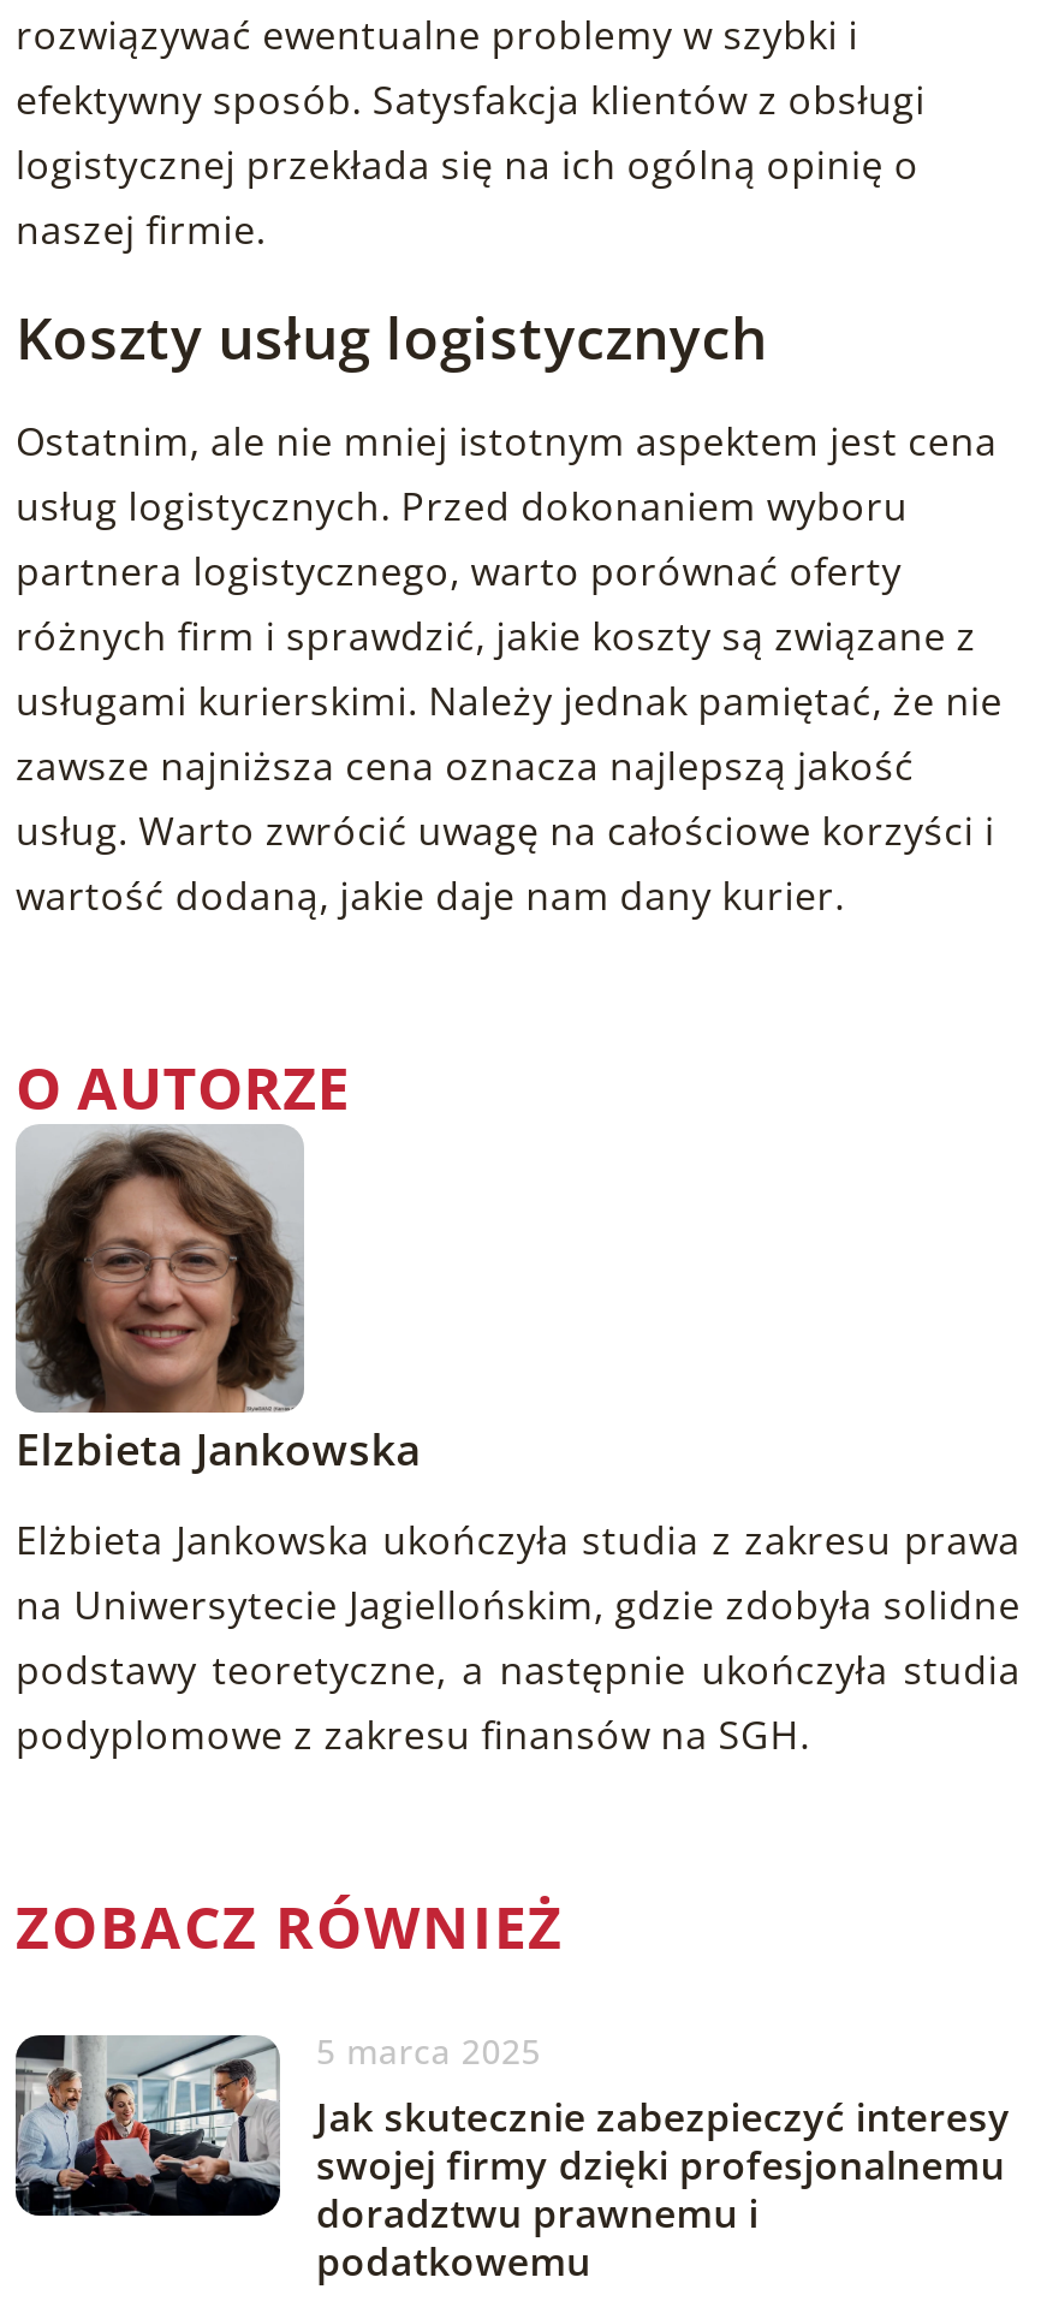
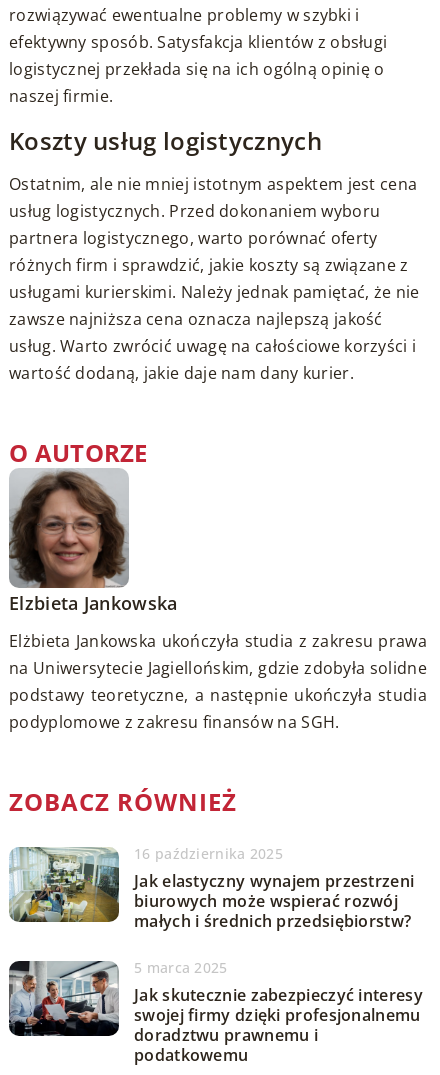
+ [image]
+ 16 października 2025
+ Jak elastyczny wynajem przestrzeni
+ biurowych może wspierać rozwój
+ małych i średnich przedsiębiorstw?
